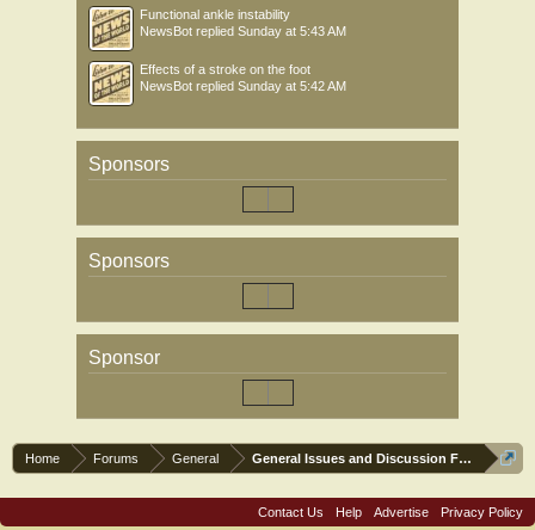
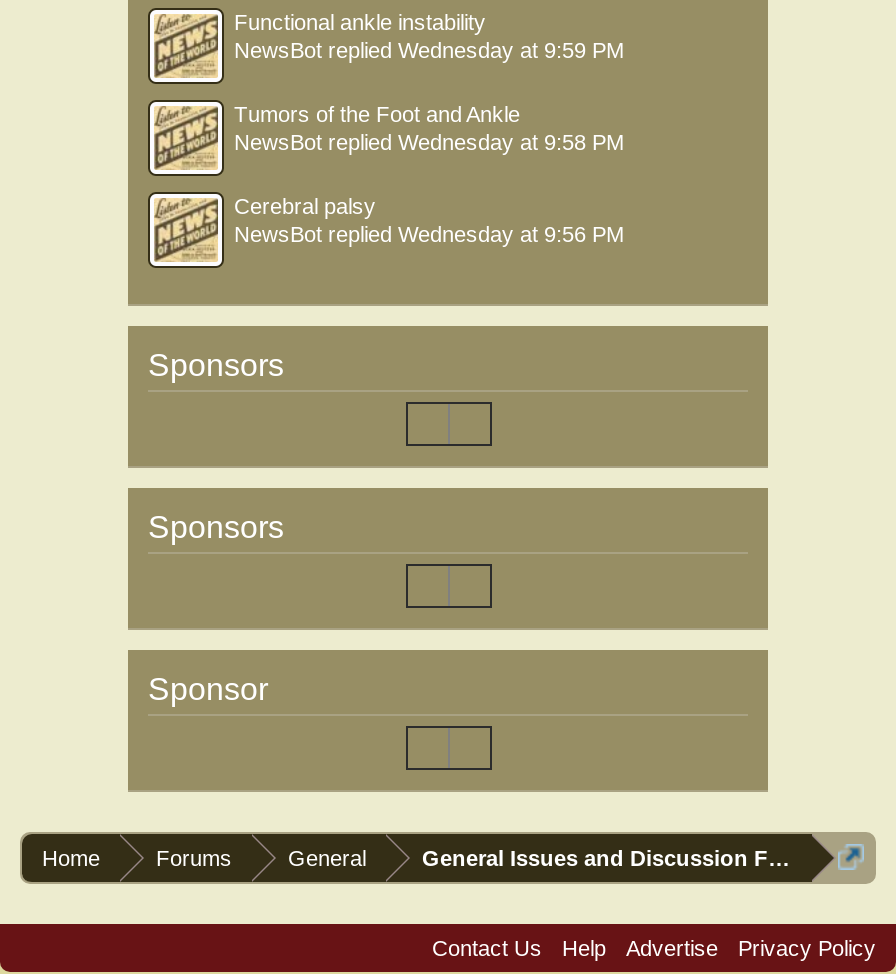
- NewsBot replied Sunday at 5:43 AM
- Effects of a stroke on the foot
- NewsBot replied Sunday at 5:42 AM
+ NewsBot replied Wednesday at 9:59 PM
+ Tumors of the Foot and Ankle
+ NewsBot replied Wednesday at 9:58 PM
+ Cerebral palsy
+ NewsBot replied Wednesday at 9:56 PM
